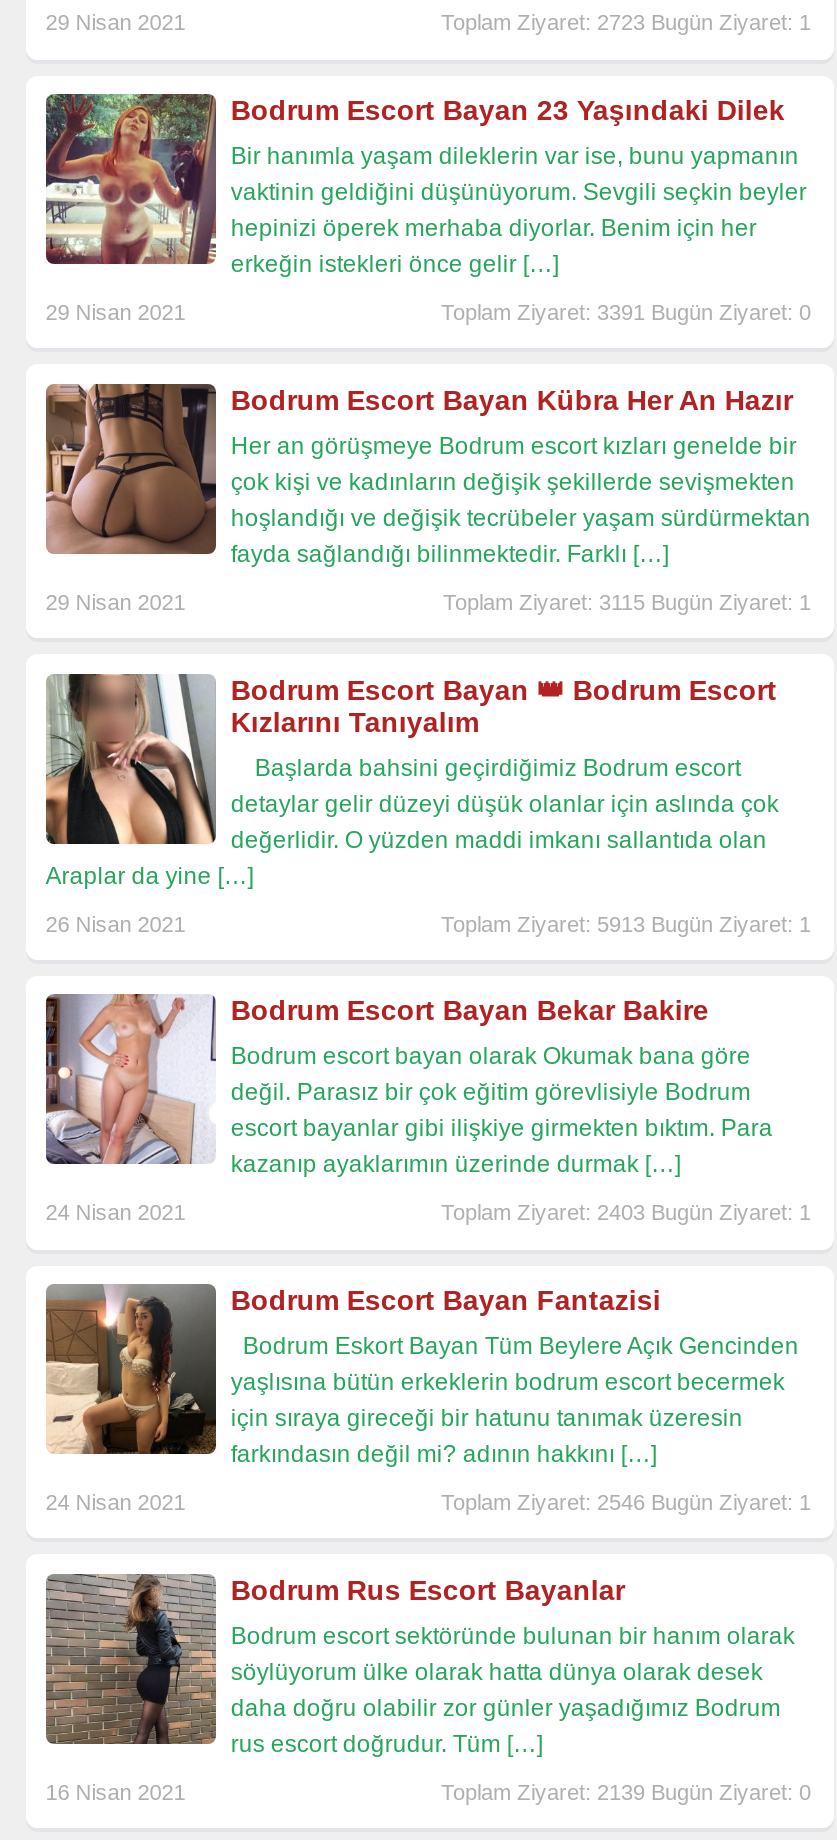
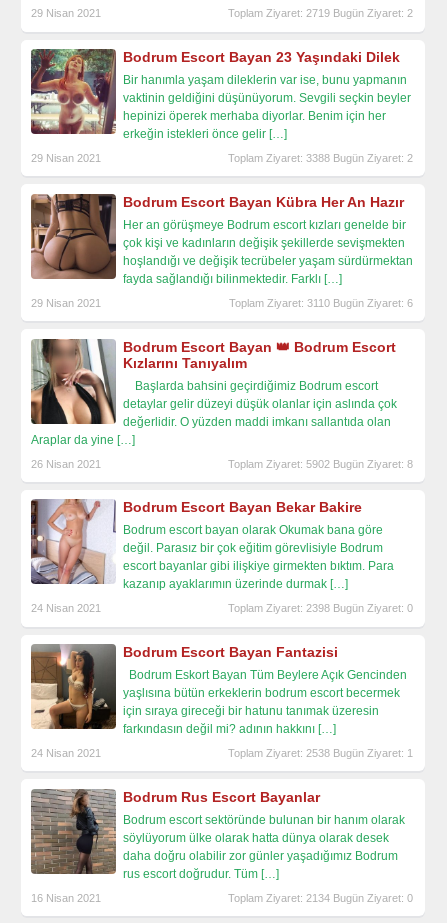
- Toplam Ziyaret: 2723 Bugün Ziyaret: 1
+ Toplam Ziyaret: 2719 Bugün Ziyaret: 2

- Toplam Ziyaret: 3391 Bugün Ziyaret: 0
+ Toplam Ziyaret: 3388 Bugün Ziyaret: 2

- Toplam Ziyaret: 3115 Bugün Ziyaret: 1
+ Toplam Ziyaret: 3110 Bugün Ziyaret: 6

- Toplam Ziyaret: 5913 Bugün Ziyaret: 1
+ Toplam Ziyaret: 5902 Bugün Ziyaret: 8

- Toplam Ziyaret: 2403 Bugün Ziyaret: 1
+ Toplam Ziyaret: 2398 Bugün Ziyaret: 0

- Toplam Ziyaret: 2546 Bugün Ziyaret: 1
+ Toplam Ziyaret: 2538 Bugün Ziyaret: 1

- Toplam Ziyaret: 2139 Bugün Ziyaret: 0
+ Toplam Ziyaret: 2134 Bugün Ziyaret: 0
